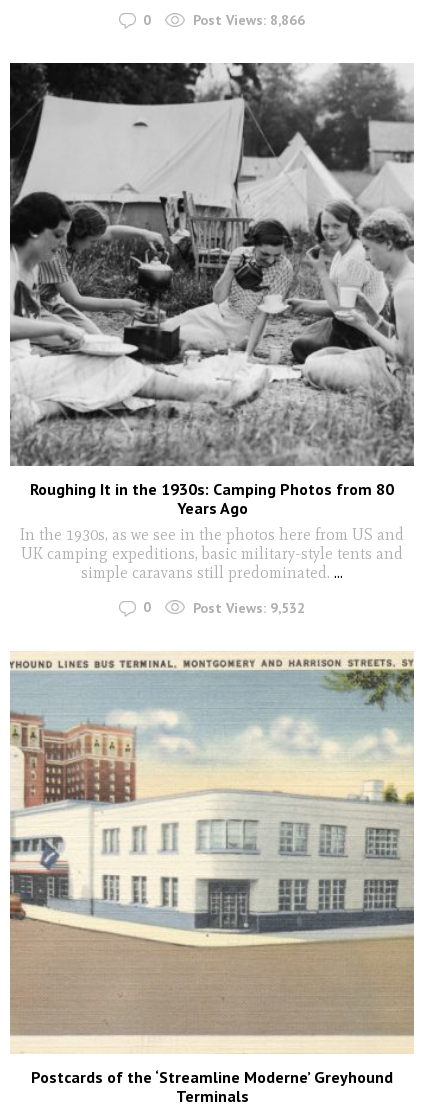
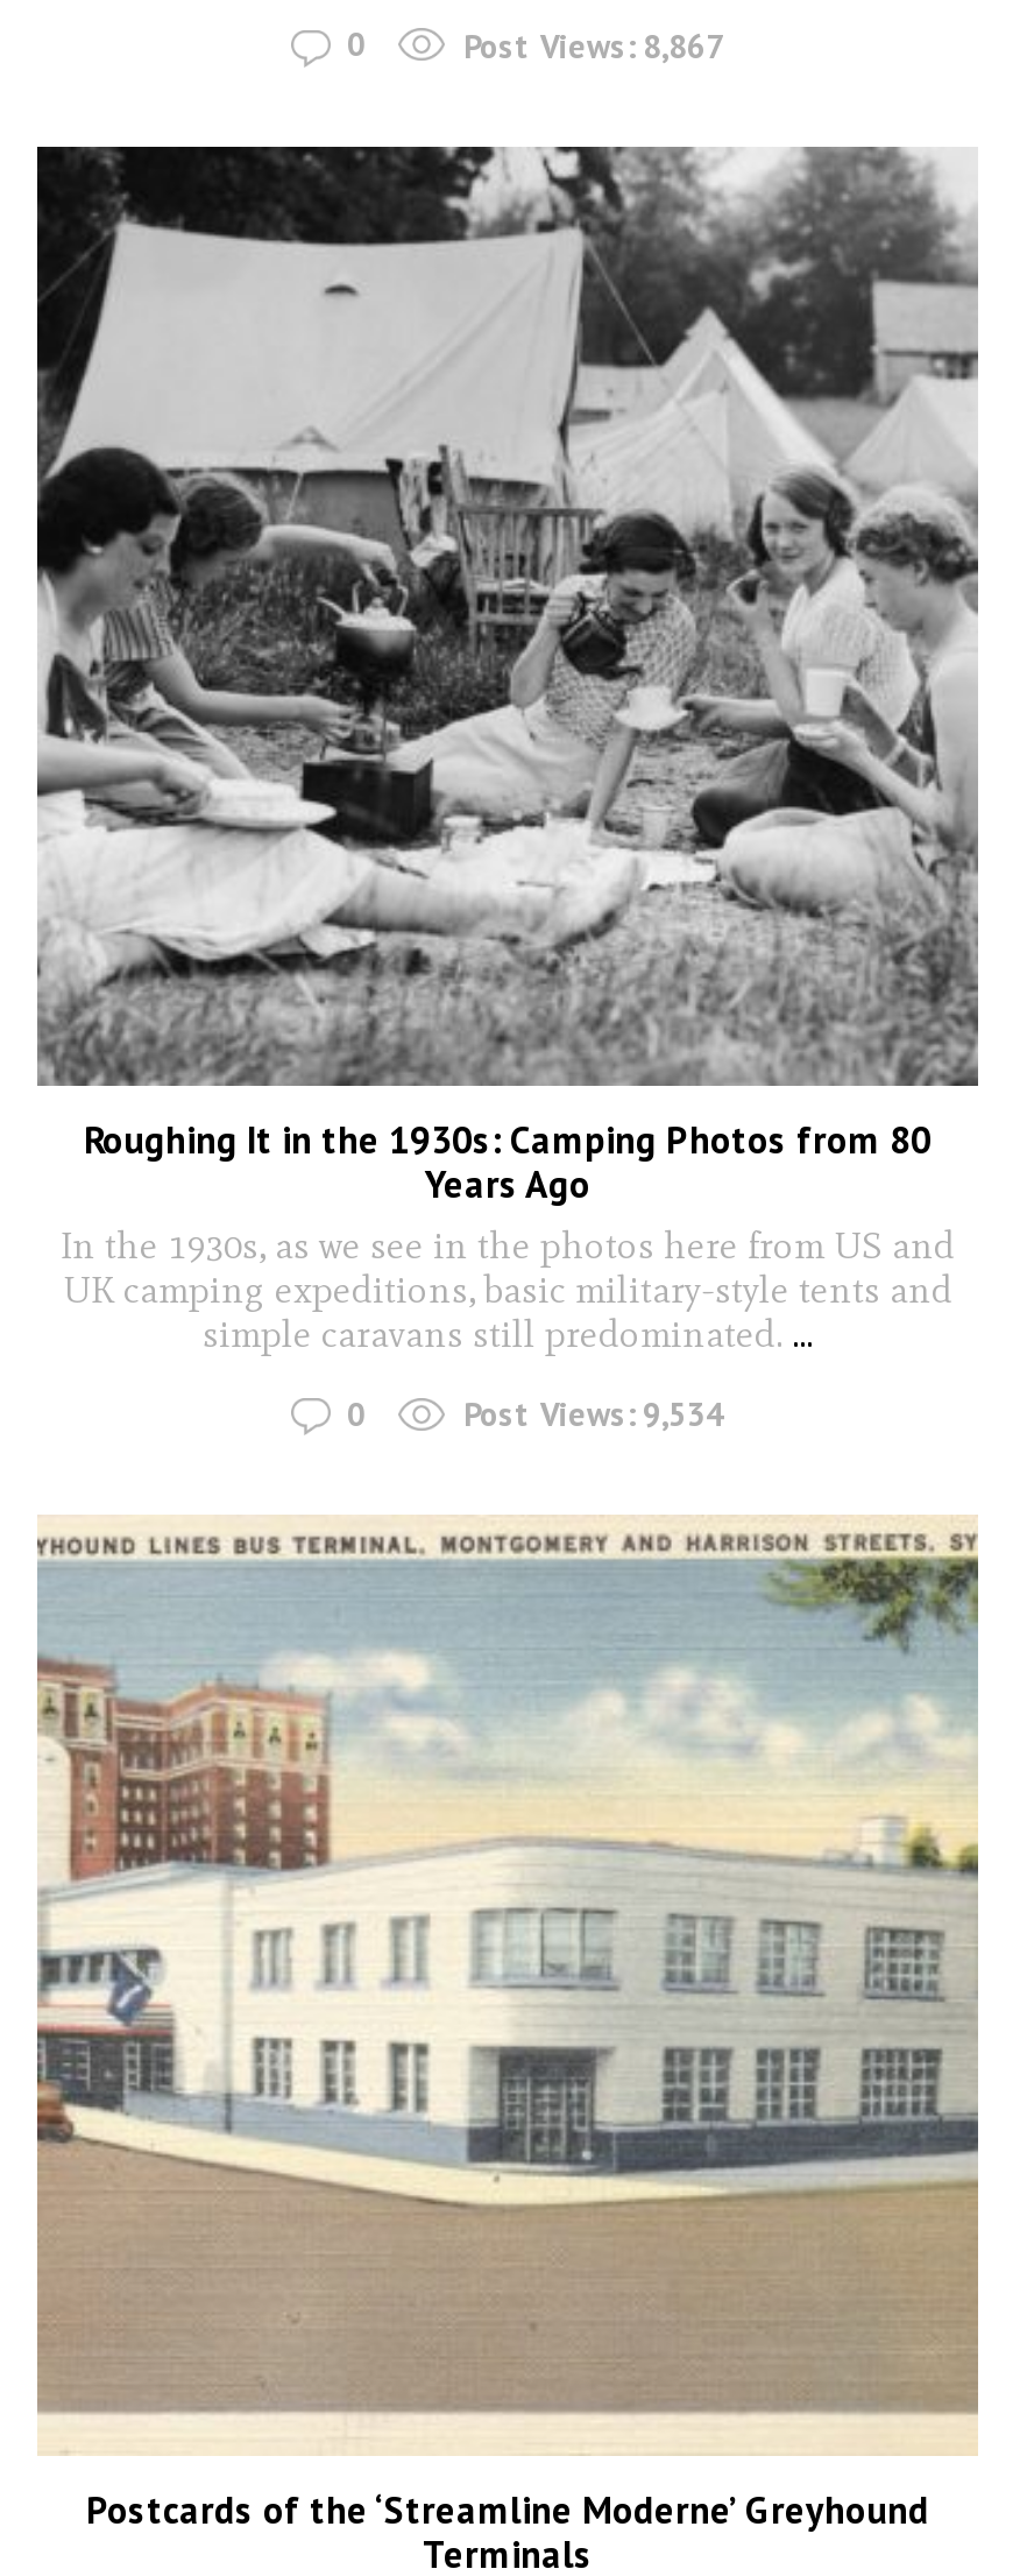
- Post Views: 8,866
+ Post Views: 8,867

- Post Views: 9,532
+ Post Views: 9,534
